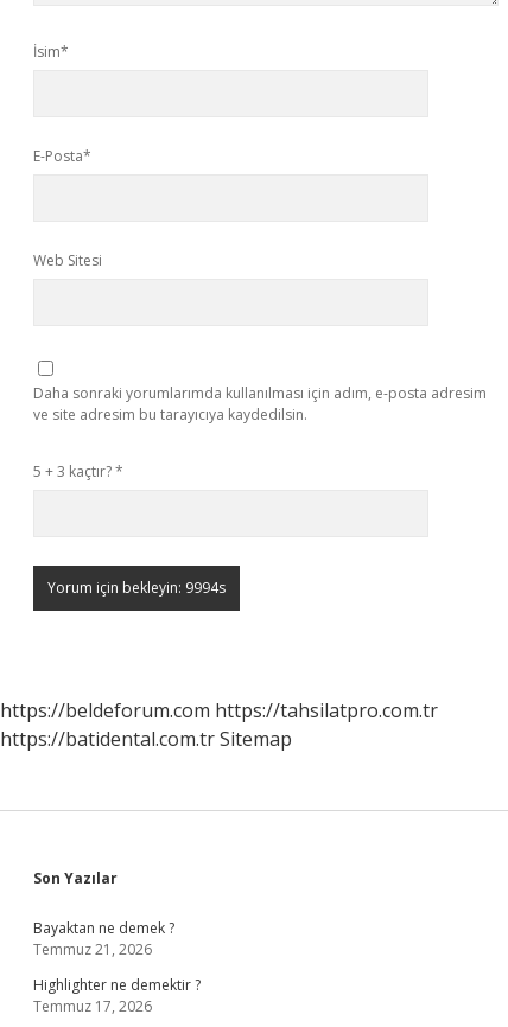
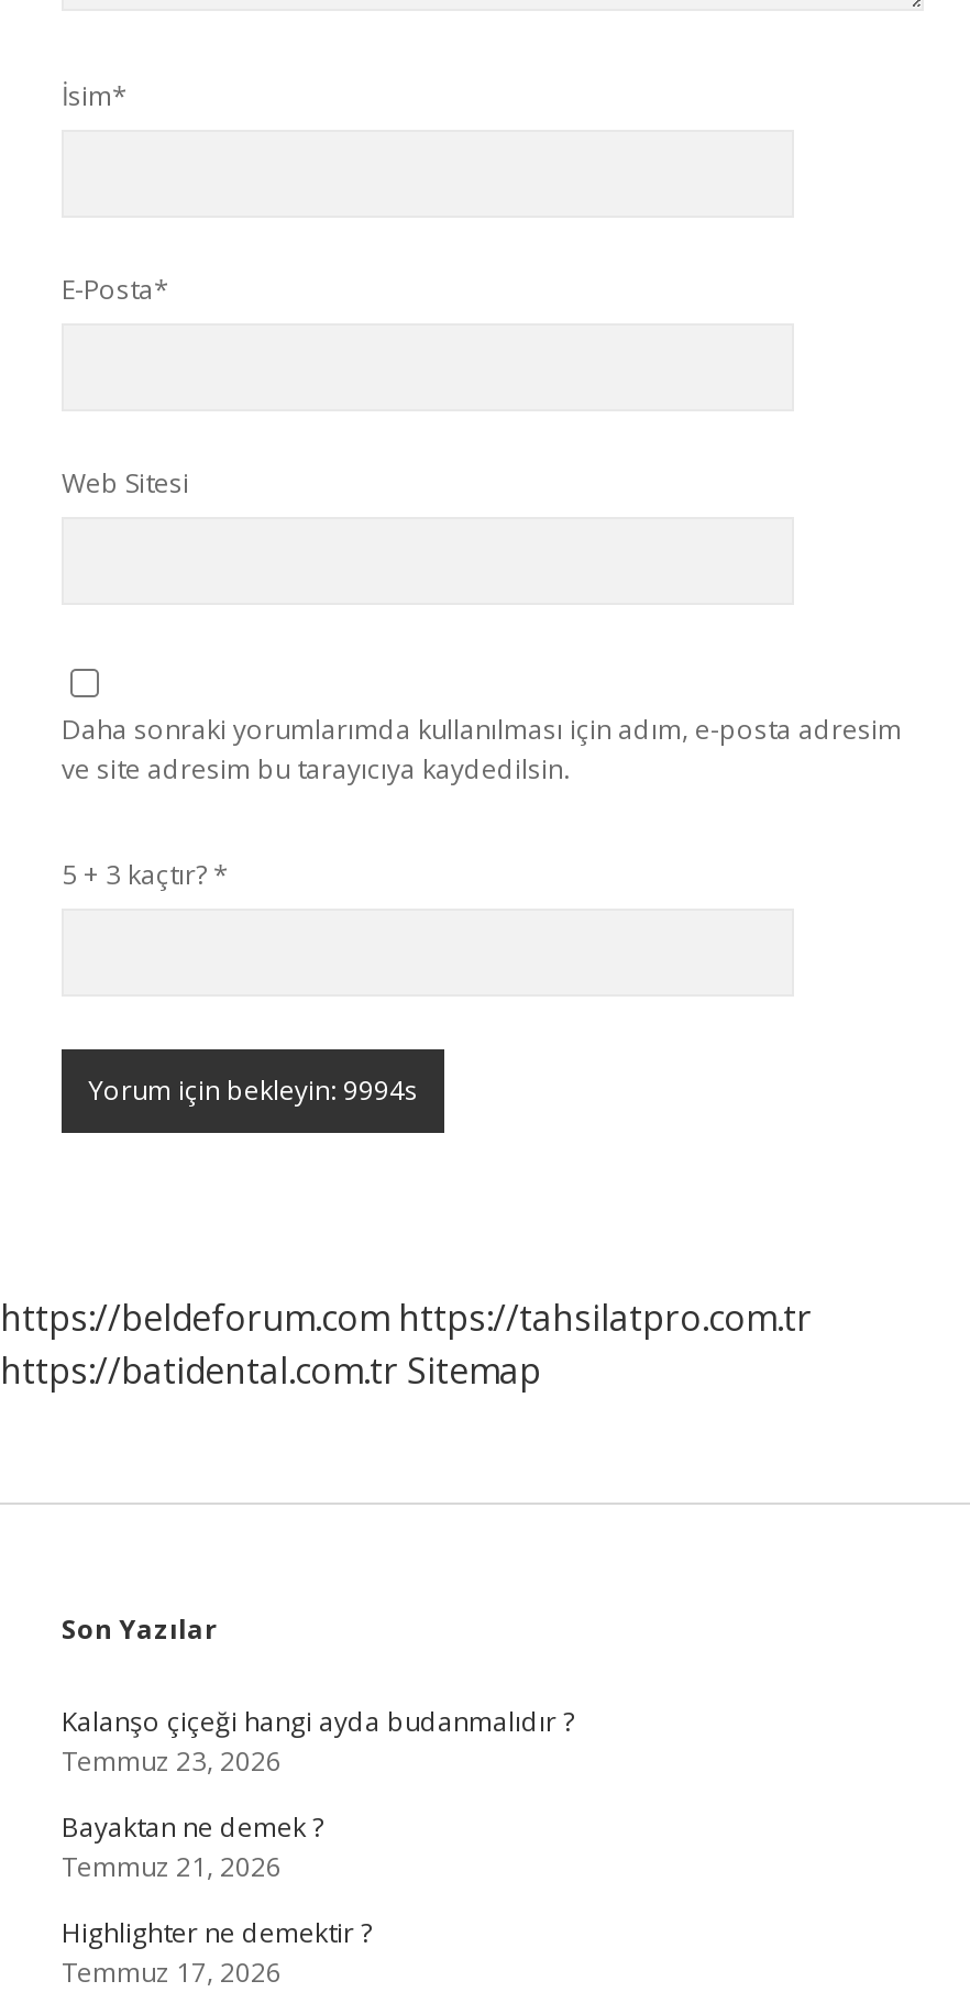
+ Kalanşo çiçeği hangi ayda budanmalıdır ?
+ Temmuz 23, 2026
